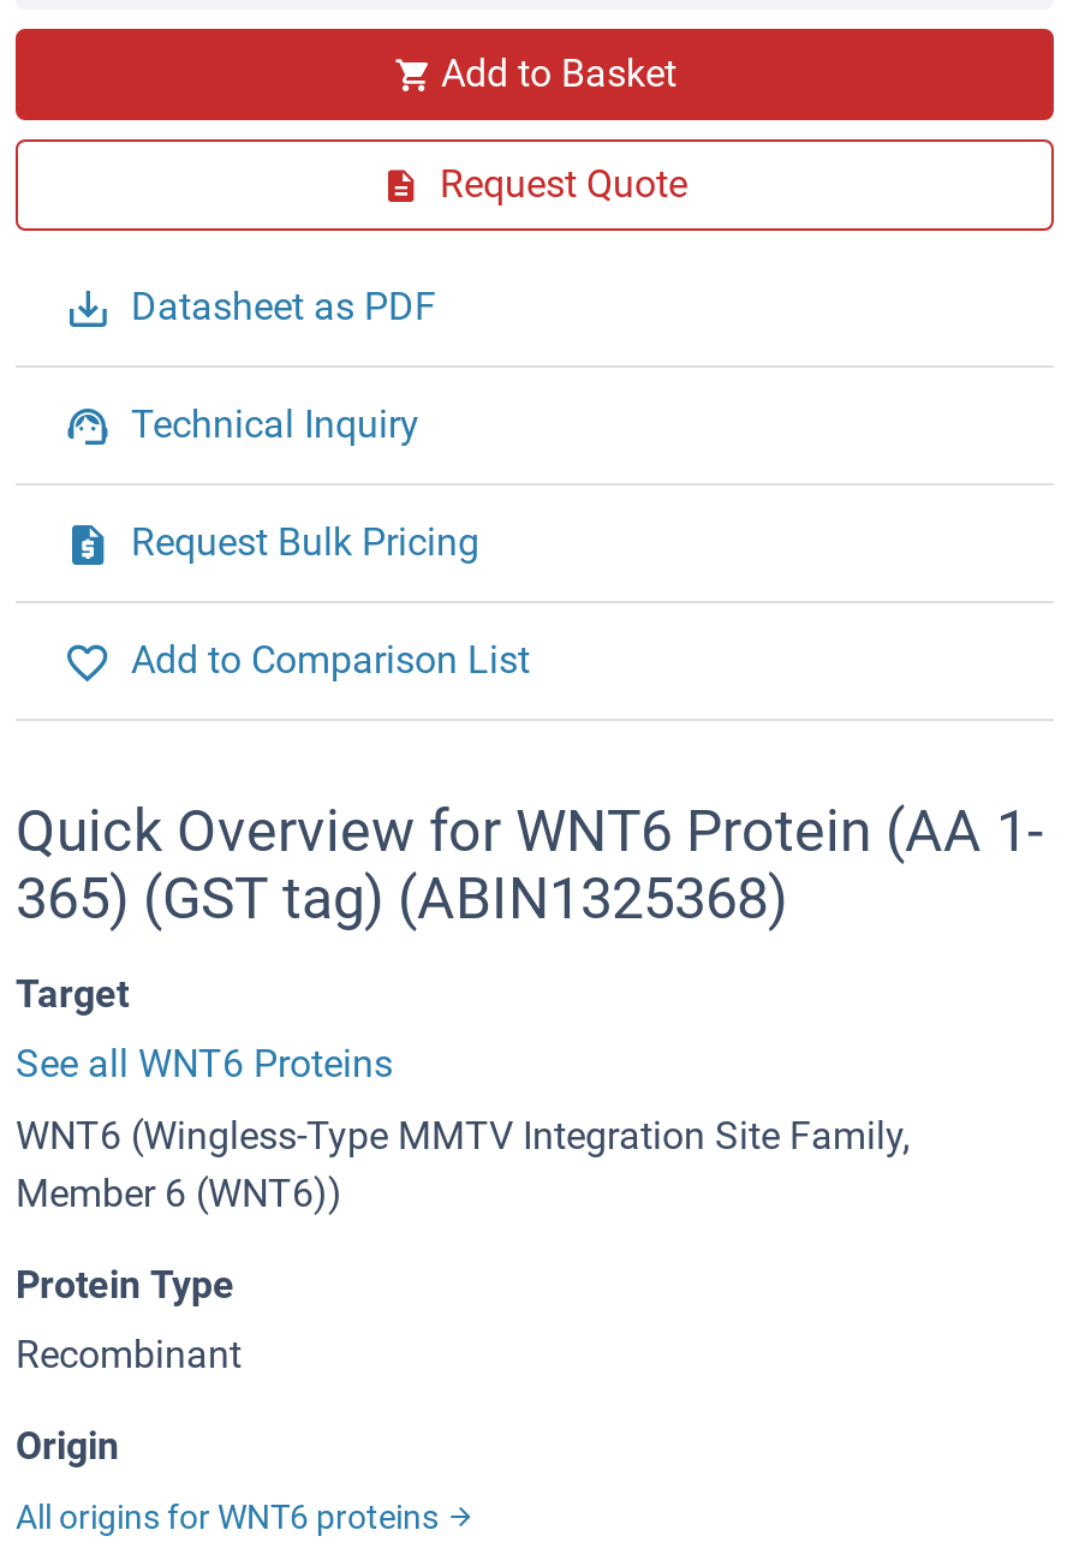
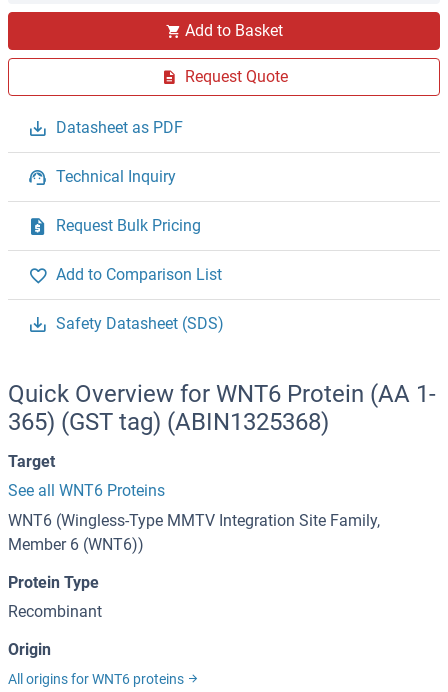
+ Safety Datasheet (SDS)
